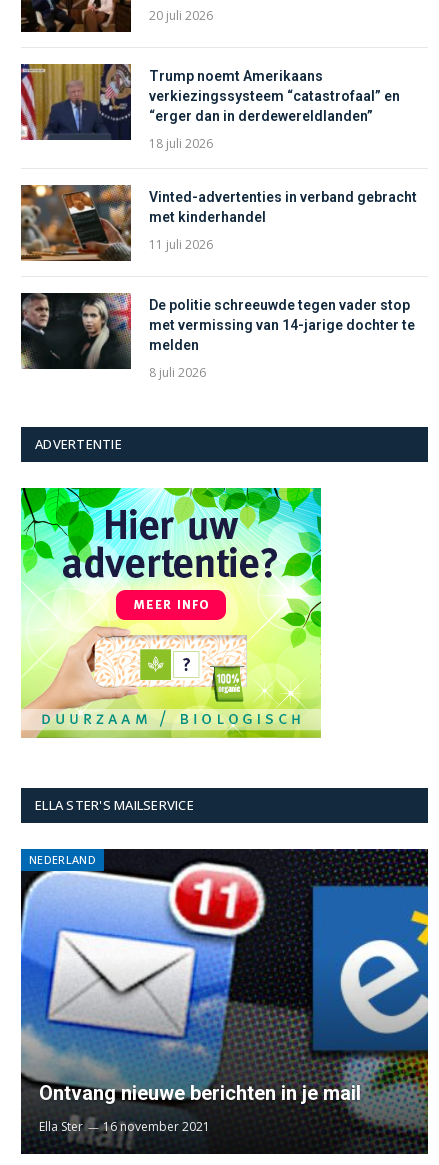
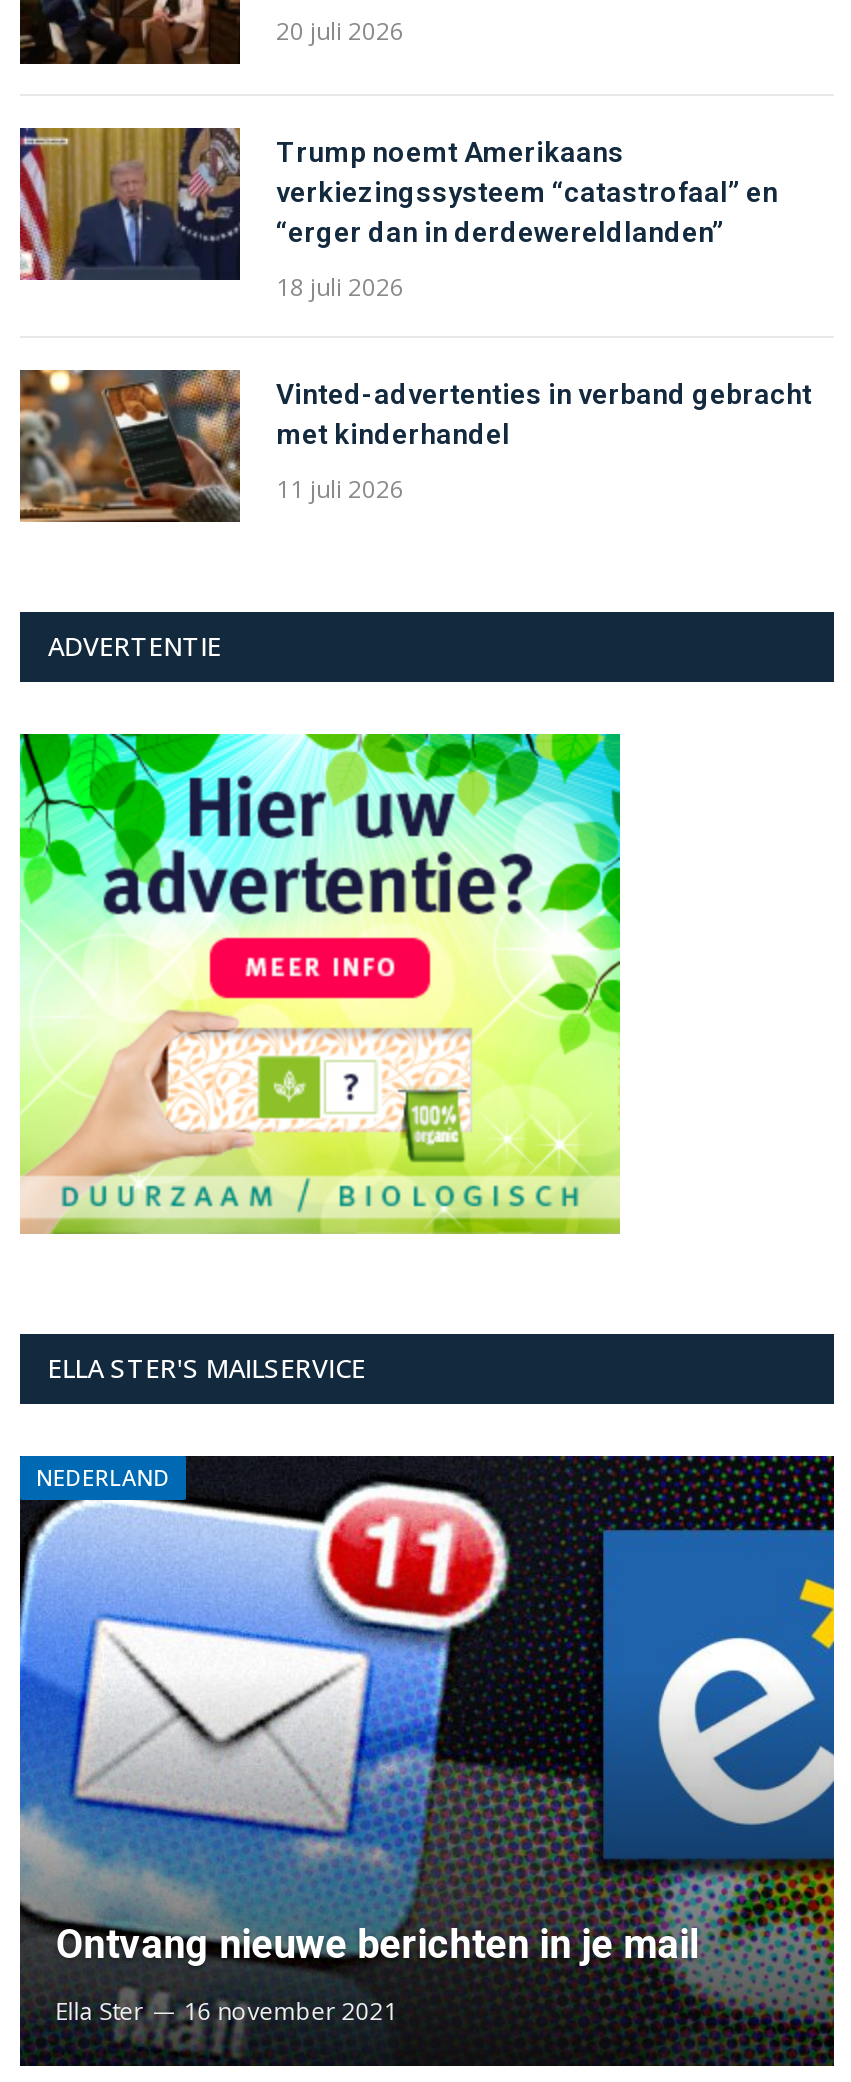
- [image]
- De politie schreeuwde tegen vader stop
- met vermissing van 14-jarige dochter te
- melden
- 8 juli 2026
